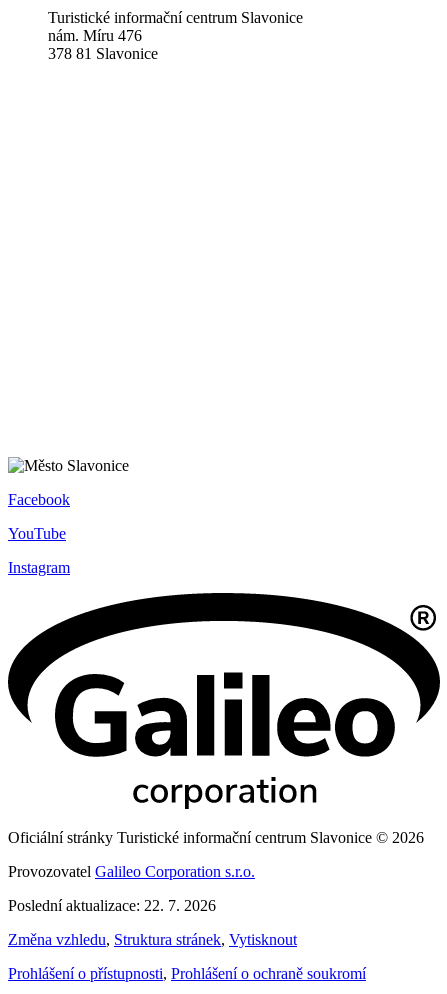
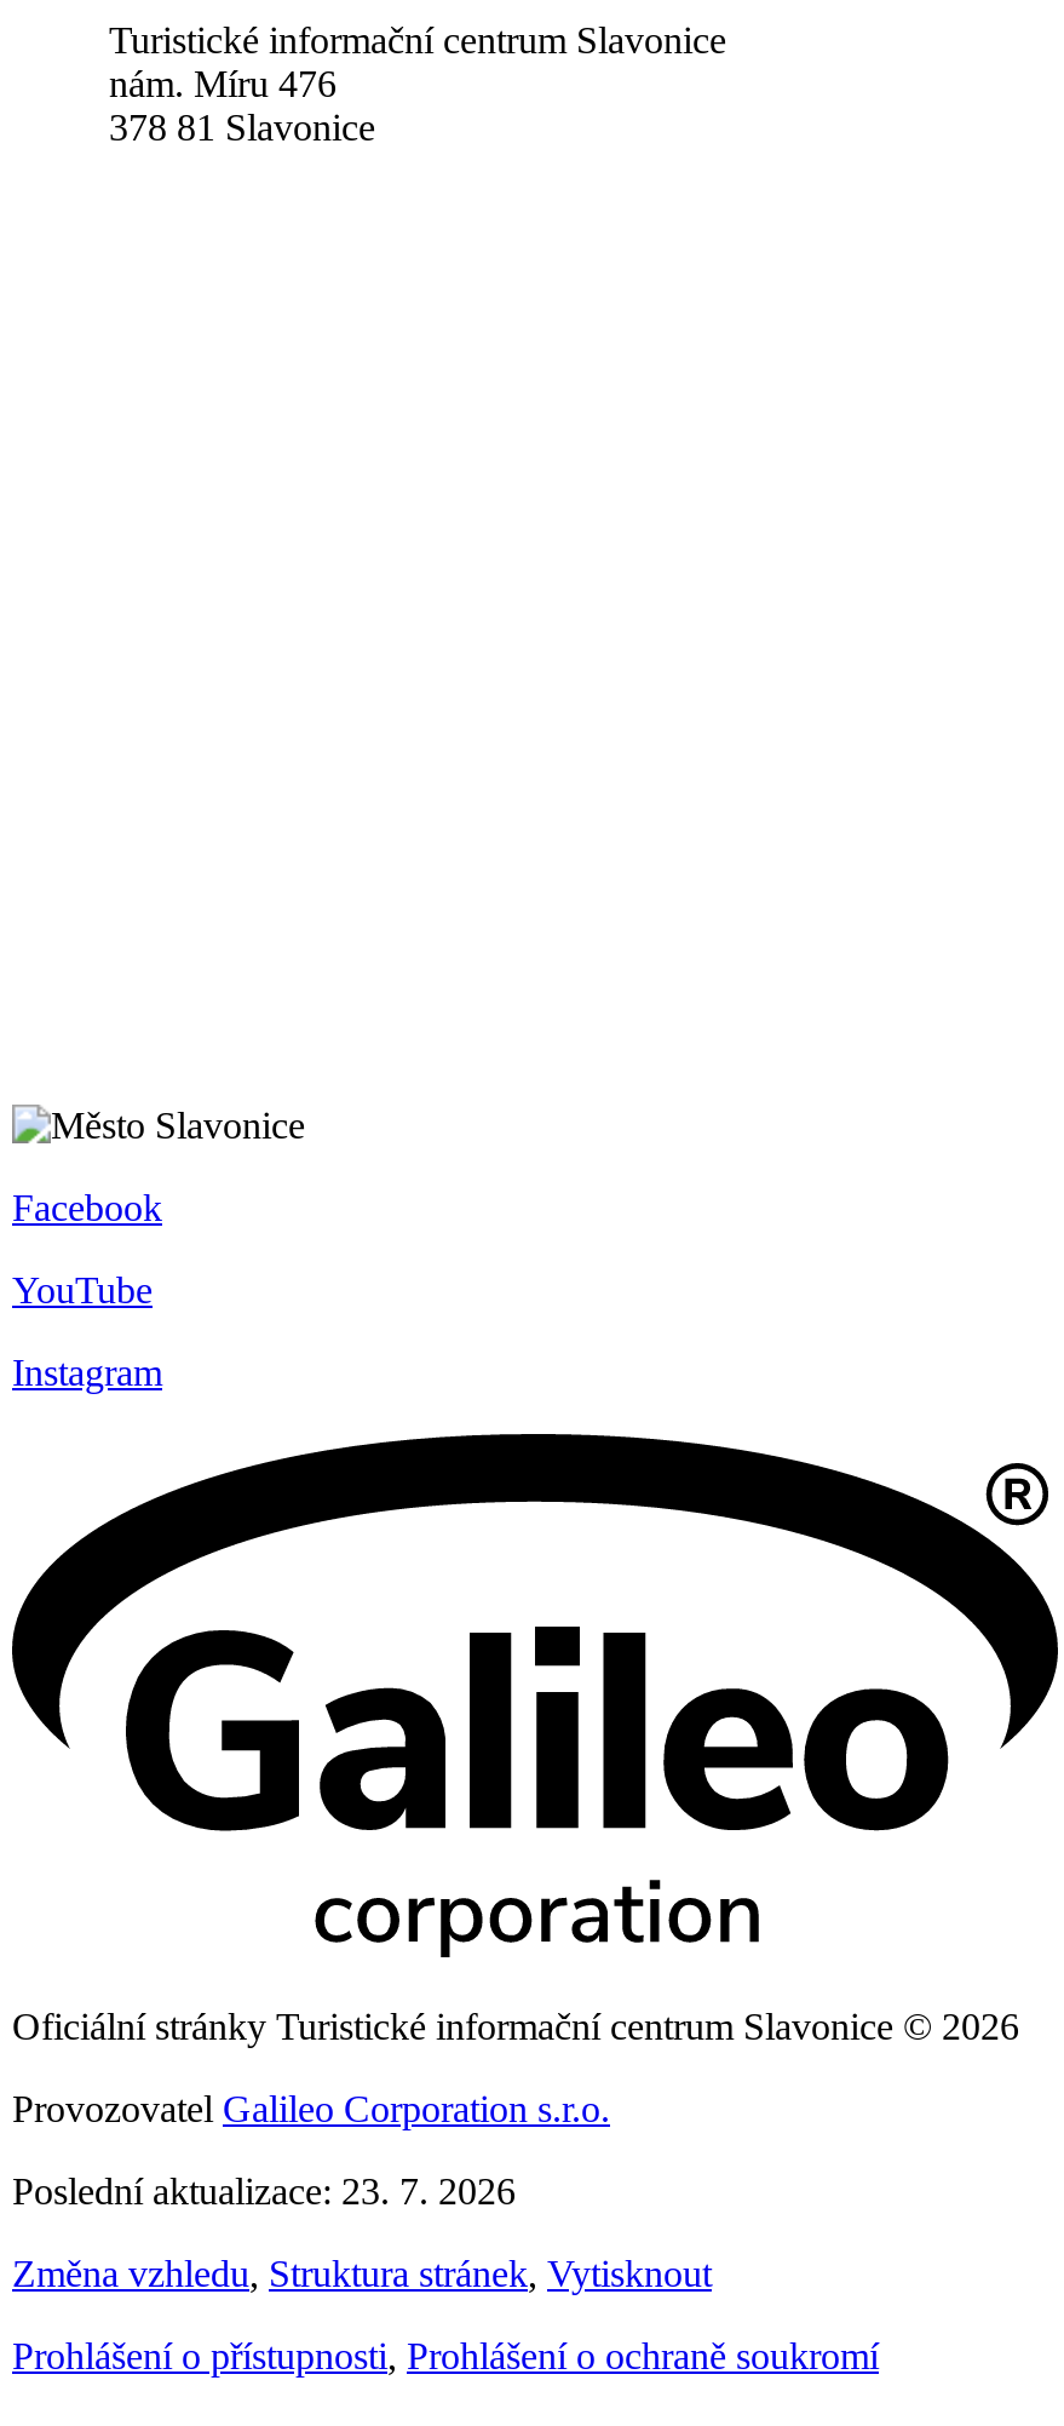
- Poslední aktualizace: 22. 7. 2026
+ Poslední aktualizace: 23. 7. 2026
